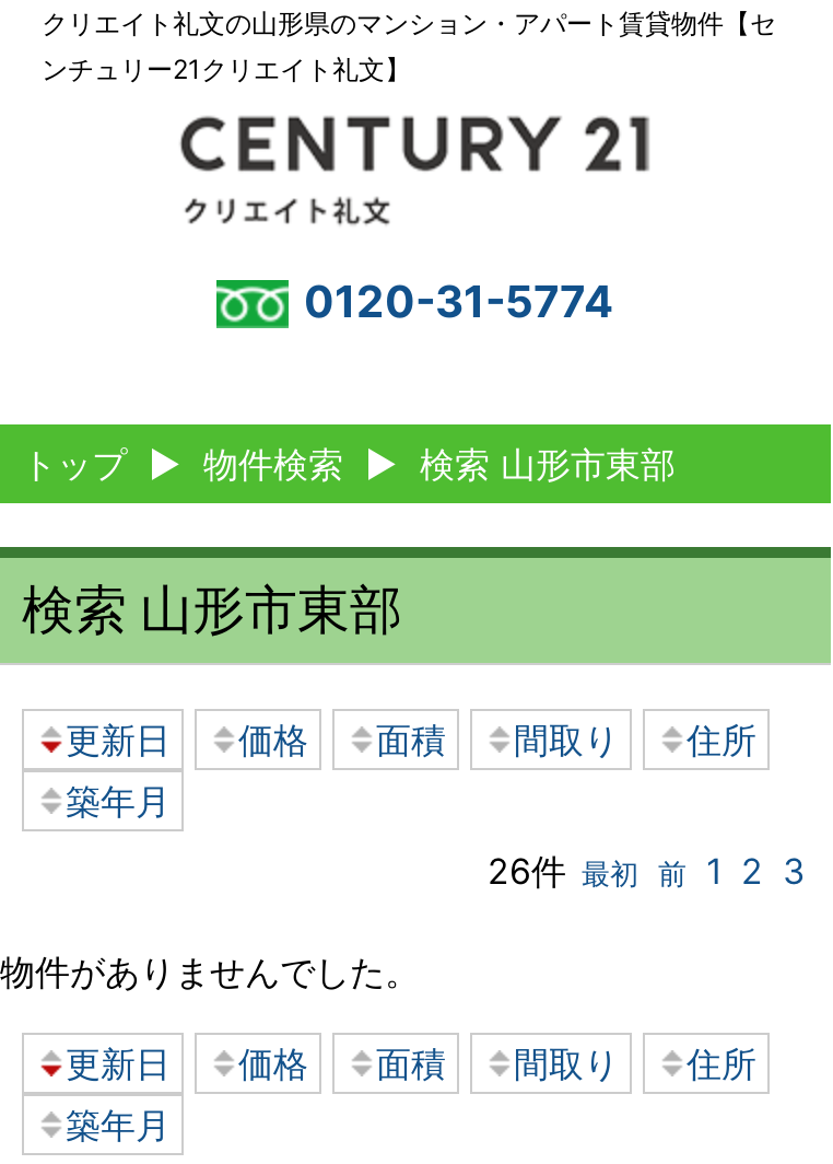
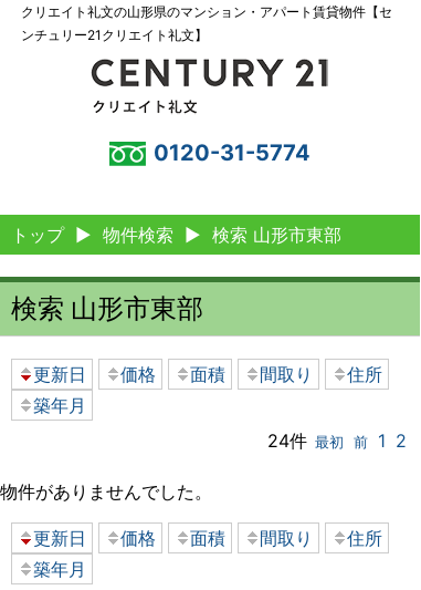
- 26件 最初 前 1 2 3
+ 24件 最初 前 1 2
